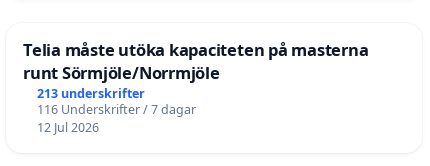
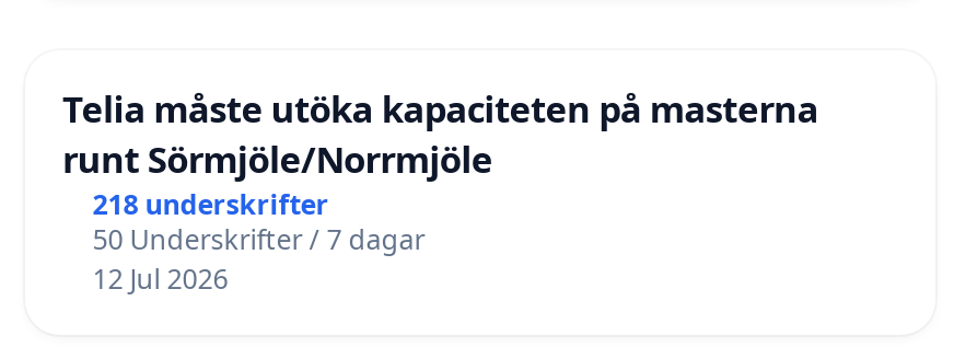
- 213 underskrifter
+ 218 underskrifter

- 116 Underskrifter / 7 dagar
+ 50 Underskrifter / 7 dagar
